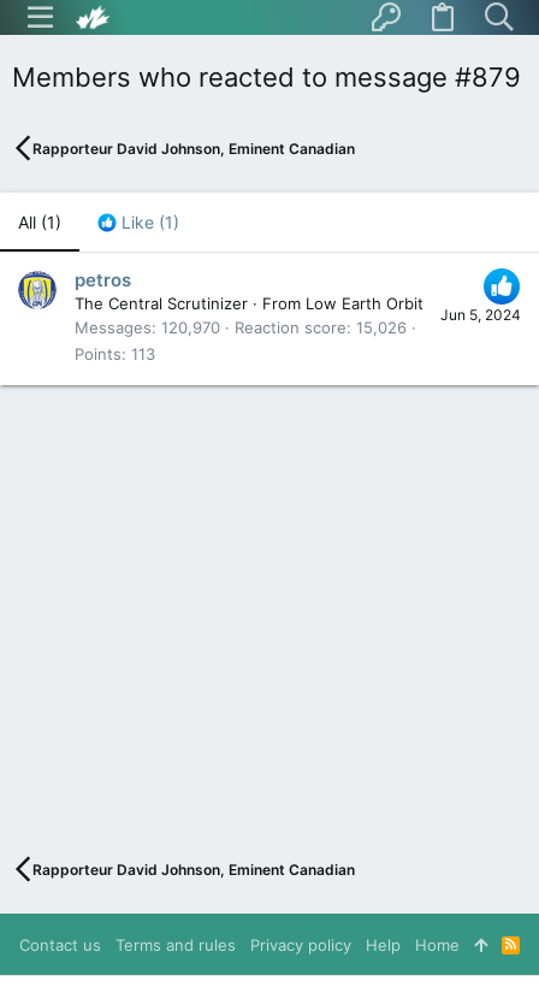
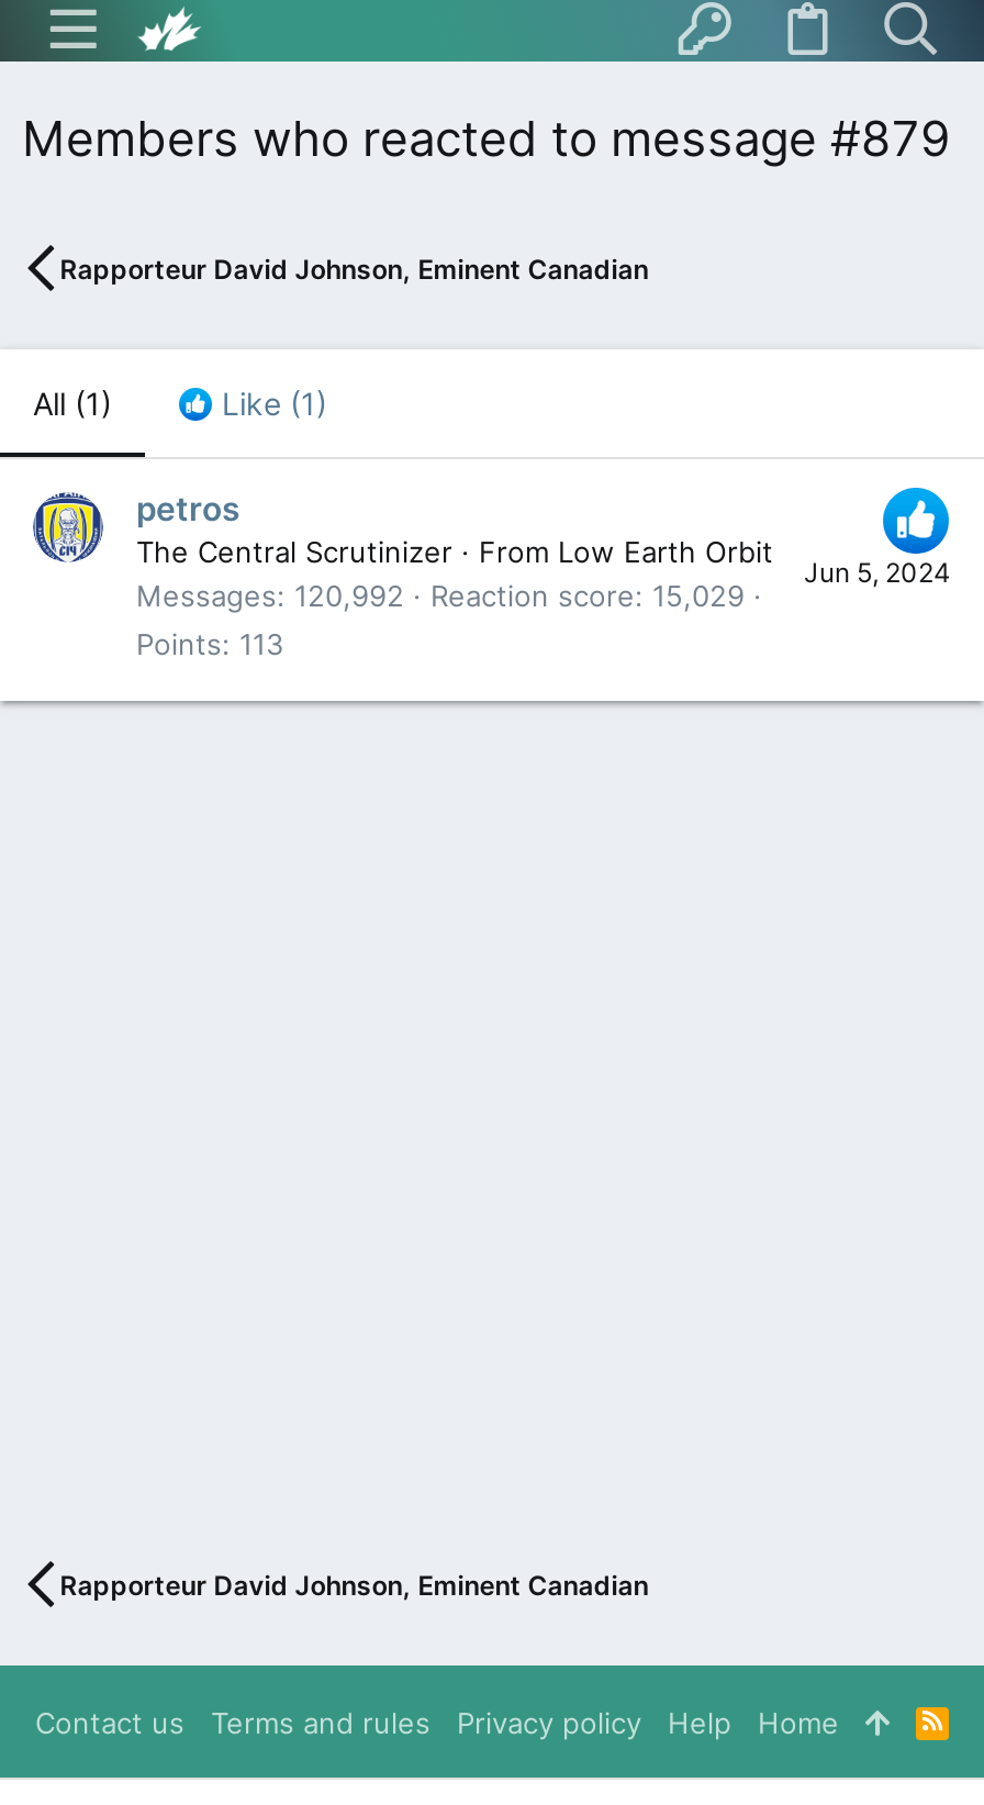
- Messages 120,970
+ Messages 120,992

- Reaction score 15,026
+ Reaction score 15,029
